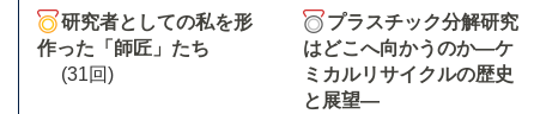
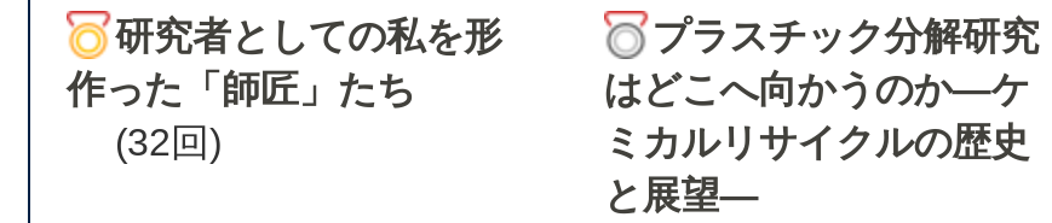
- (31回)
+ (32回)
